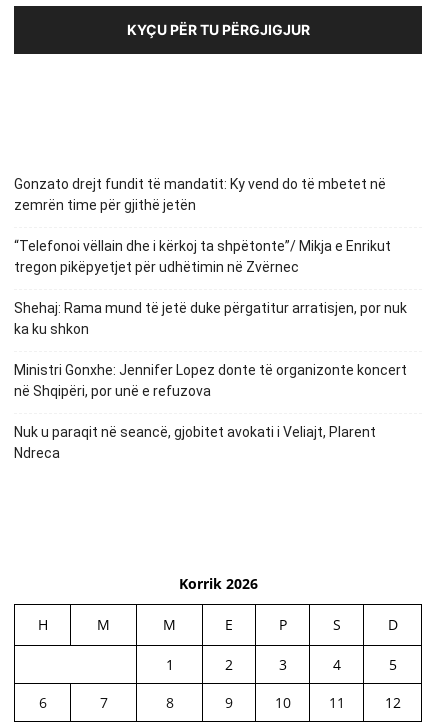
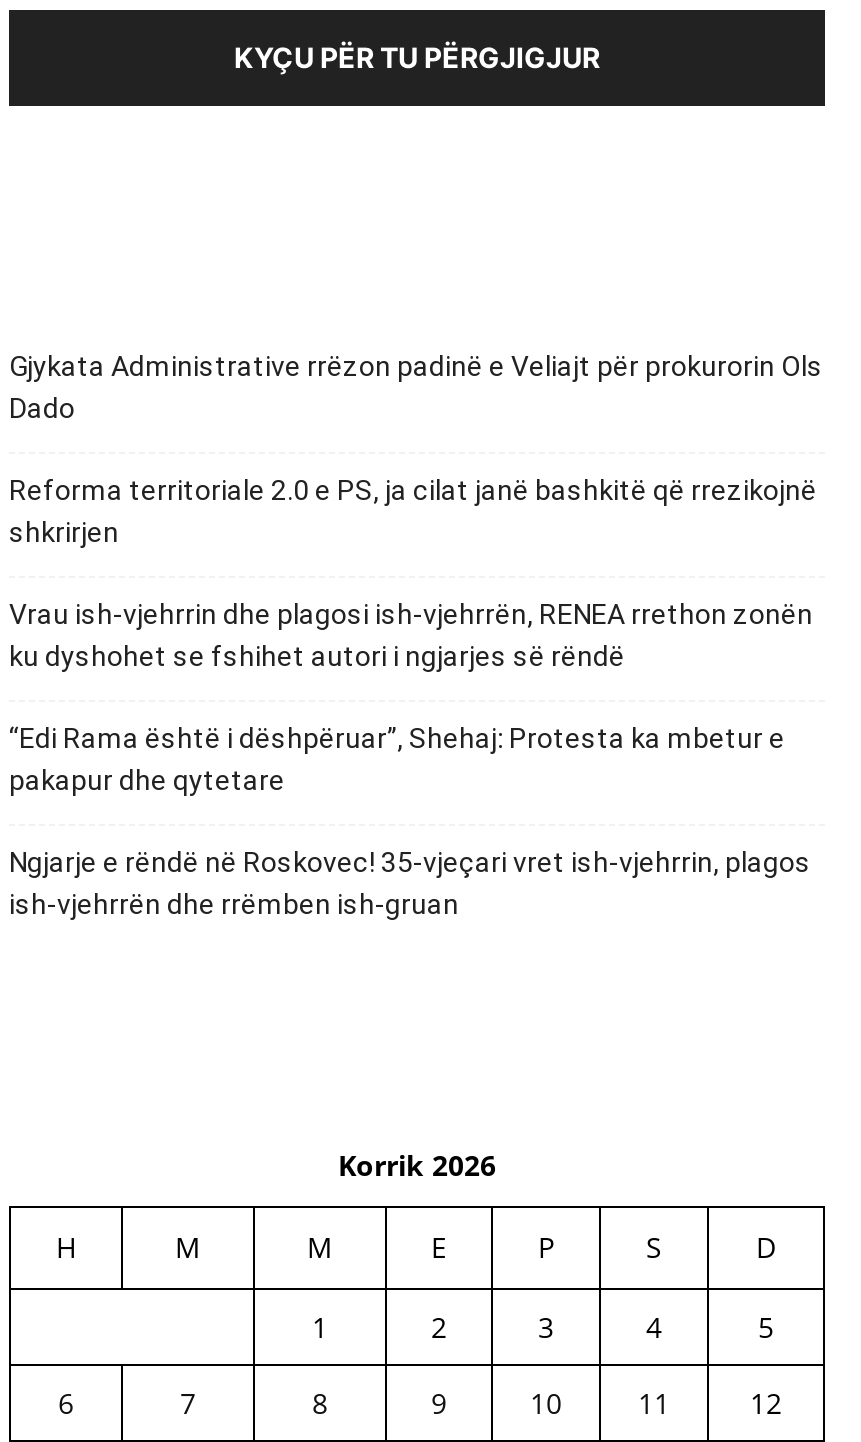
- Gonzato drejt fundit të mandatit: Ky vend do të mbetet në
- zemrën time për gjithë jetën
+ Gjykata Administrative rrëzon padinë e Veliajt për prokurorin Ols
+ Dado

- “Telefonoi vëllain dhe i kërkoj ta shpëtonte”/ Mikja e Enrikut
- tregon pikëpyetjet për udhëtimin në Zvërnec
+ Reforma territoriale 2.0 e PS, ja cilat janë bashkitë që rrezikojnë
+ shkrirjen

- Shehaj: Rama mund të jetë duke përgatitur arratisjen, por nuk
- ka ku shkon
+ Vrau ish-vjehrrin dhe plagosi ish-vjehrrën, RENEA rrethon zonën
+ ku dyshohet se fshihet autori i ngjarjes së rëndë

- Ministri Gonxhe: Jennifer Lopez donte të organizonte koncert
- në Shqipëri, por unë e refuzova
+ “Edi Rama është i dëshpëruar”, Shehaj: Protesta ka mbetur e
+ pakapur dhe qytetare

- Nuk u paraqit në seancë, gjobitet avokati i Veliajt, Plarent
- Ndreca
+ Ngjarje e rëndë në Roskovec! 35-vjeçari vret ish-vjehrrin, plagos
+ ish-vjehrrën dhe rrëmben ish-gruan
